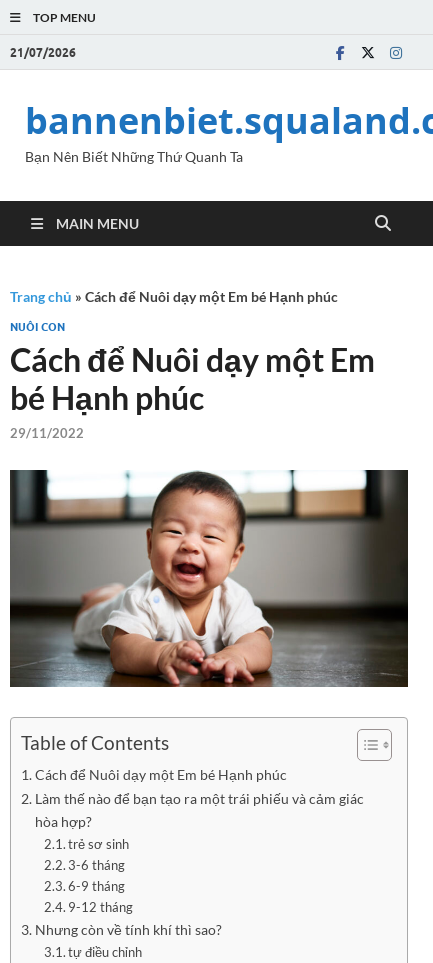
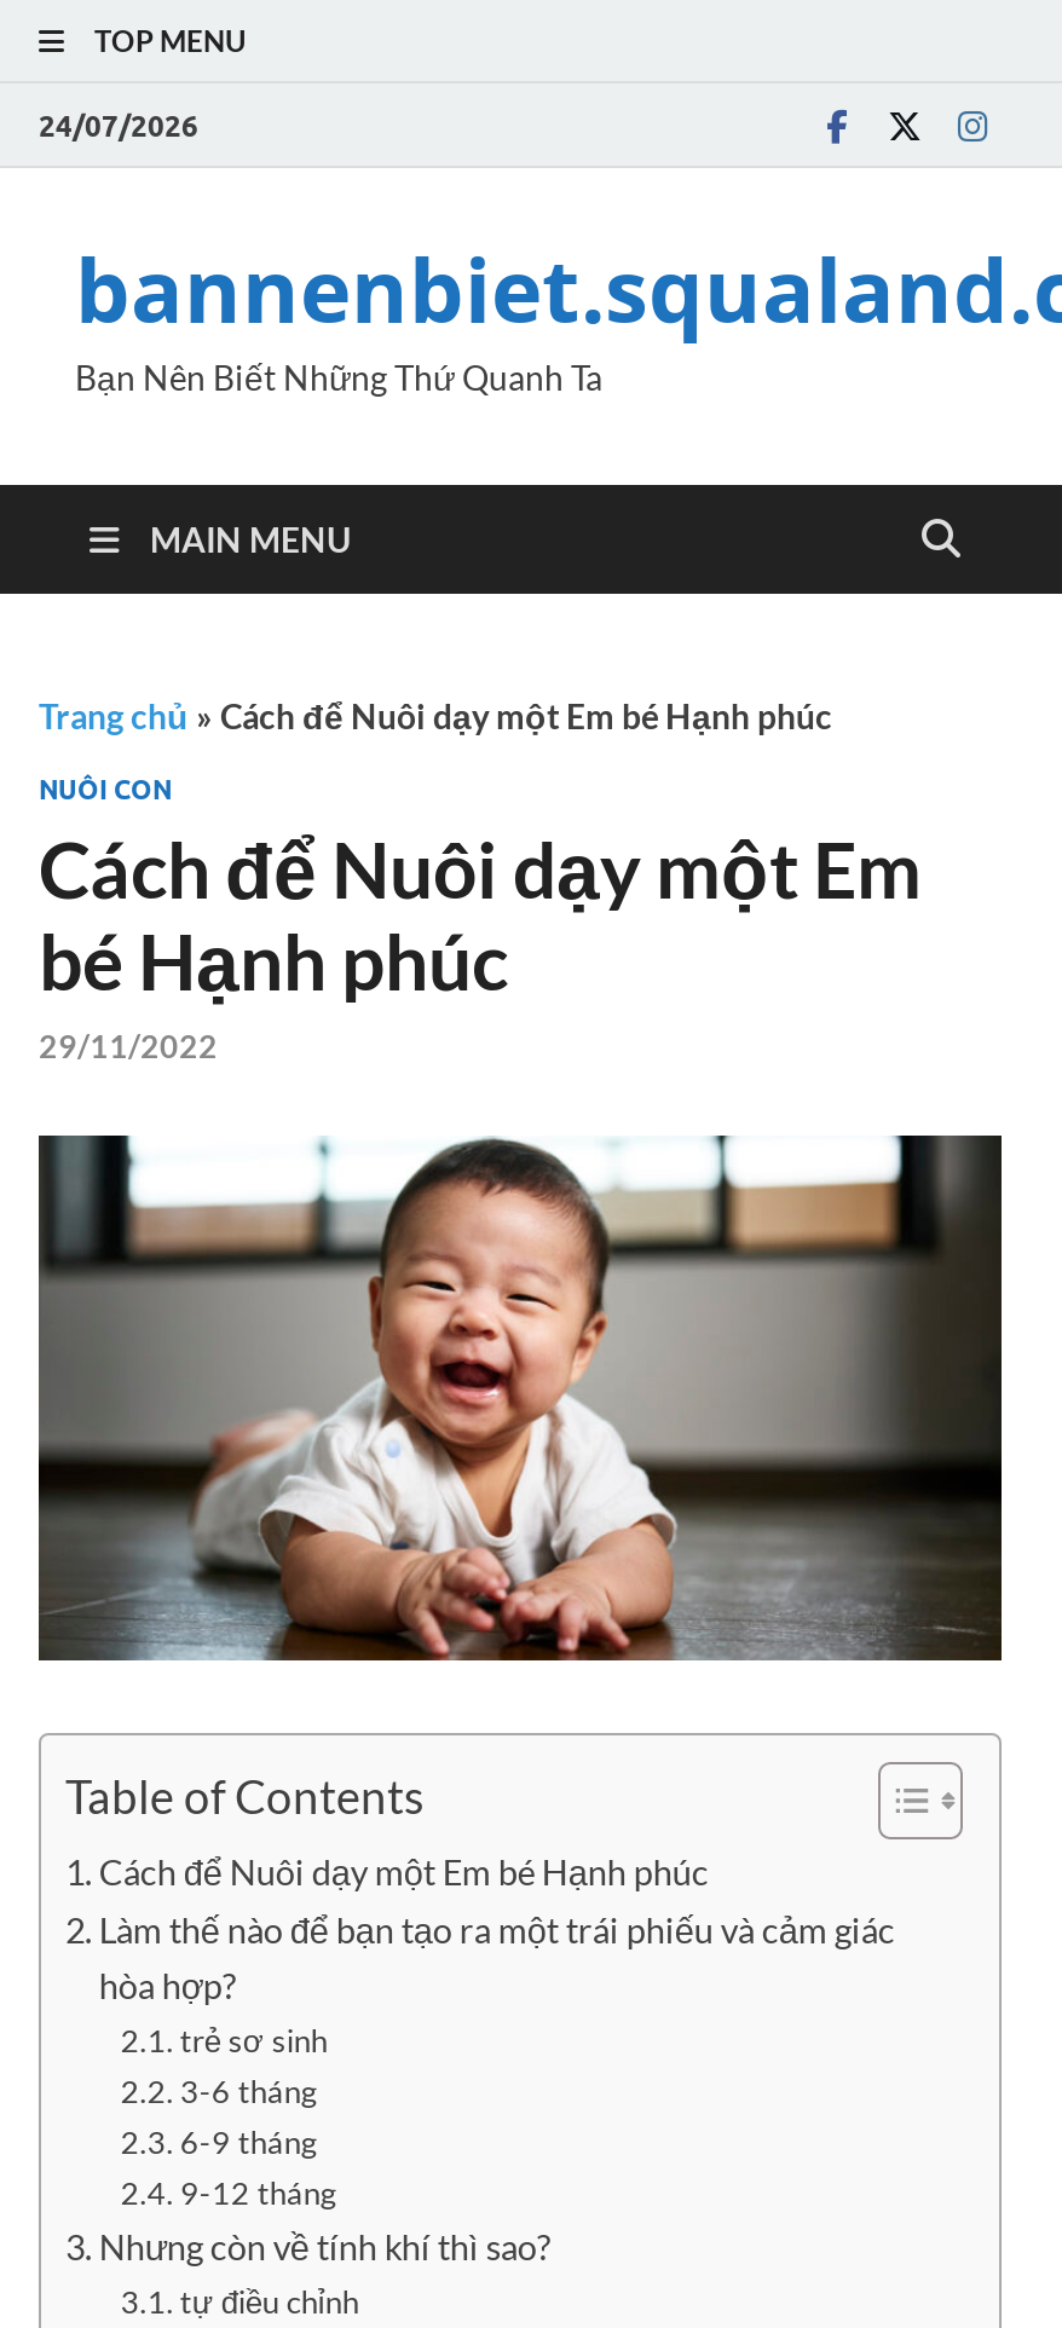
- 21/07/2026
+ 24/07/2026
